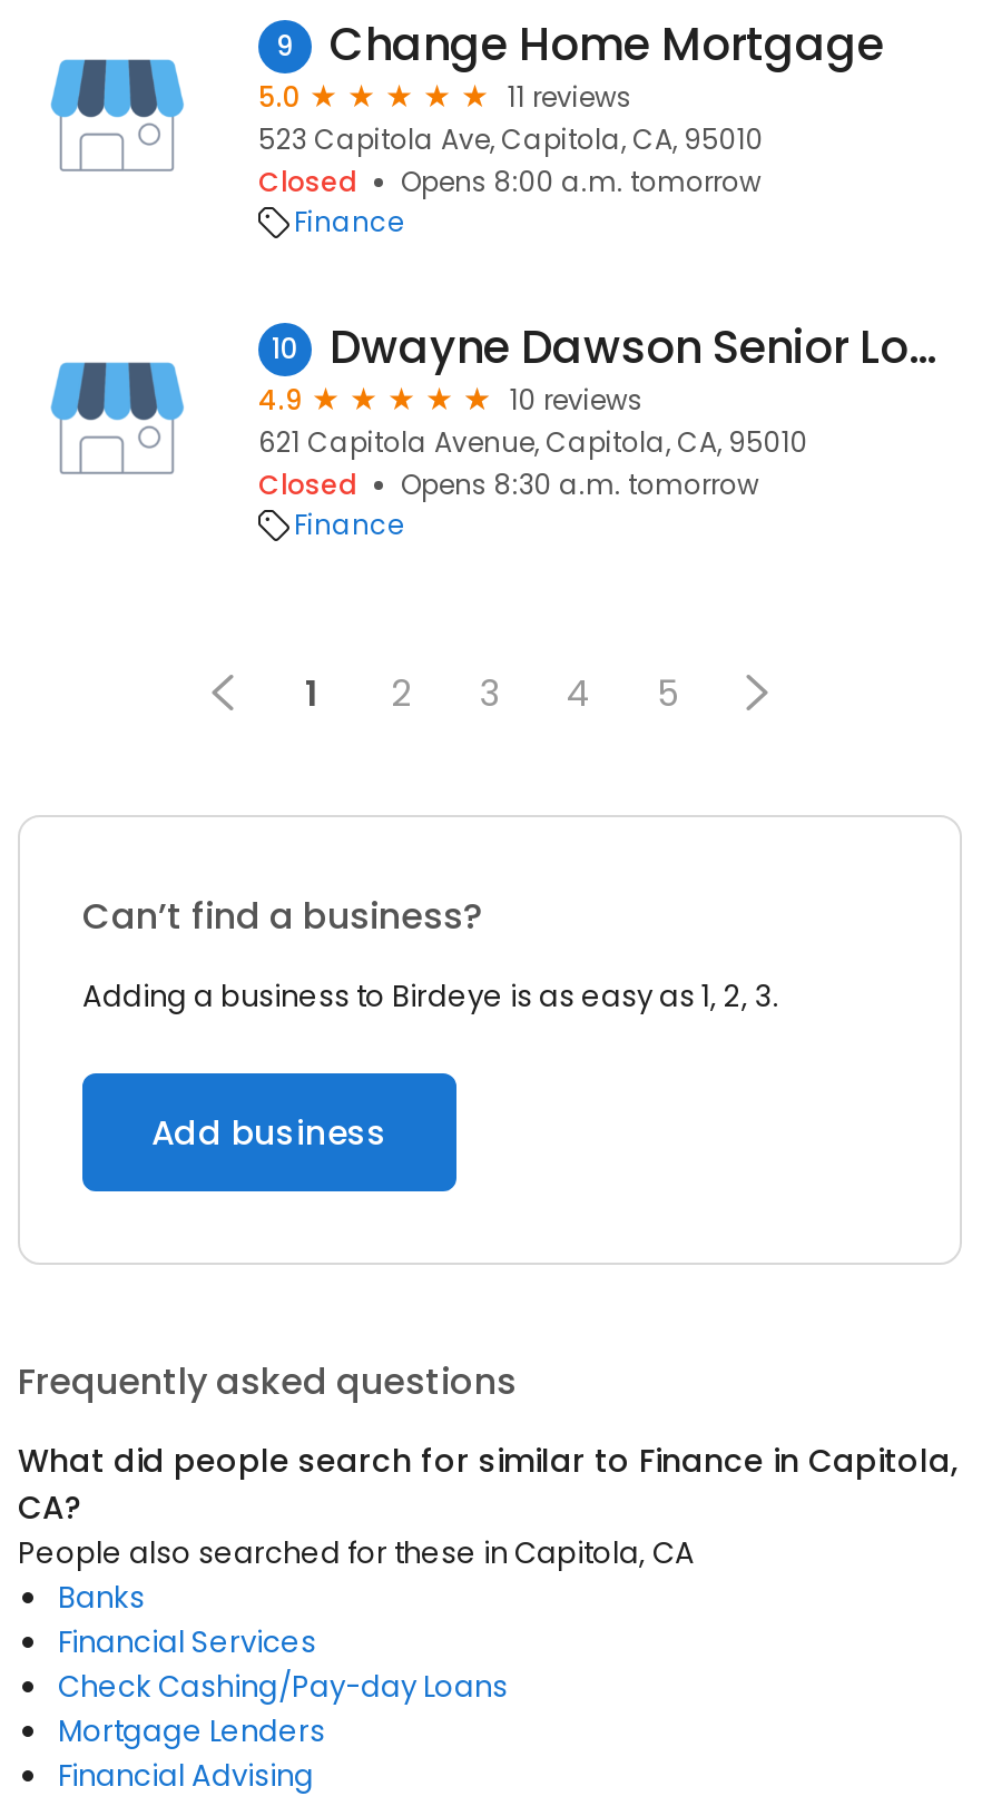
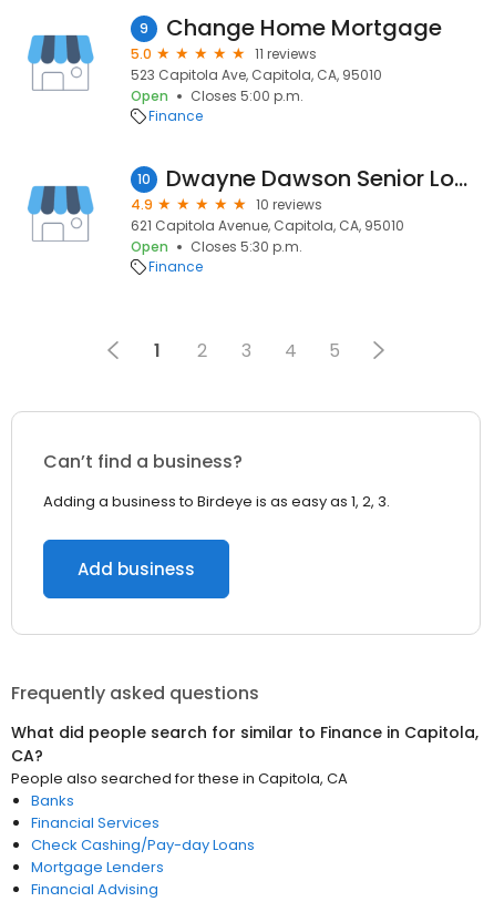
- Closed
- Opens 8:00 a.m. tomorrow
+ Open
+ Closes 5:00 p.m.

- Closed
- Opens 8:30 a.m. tomorrow
+ Open
+ Closes 5:30 p.m.
